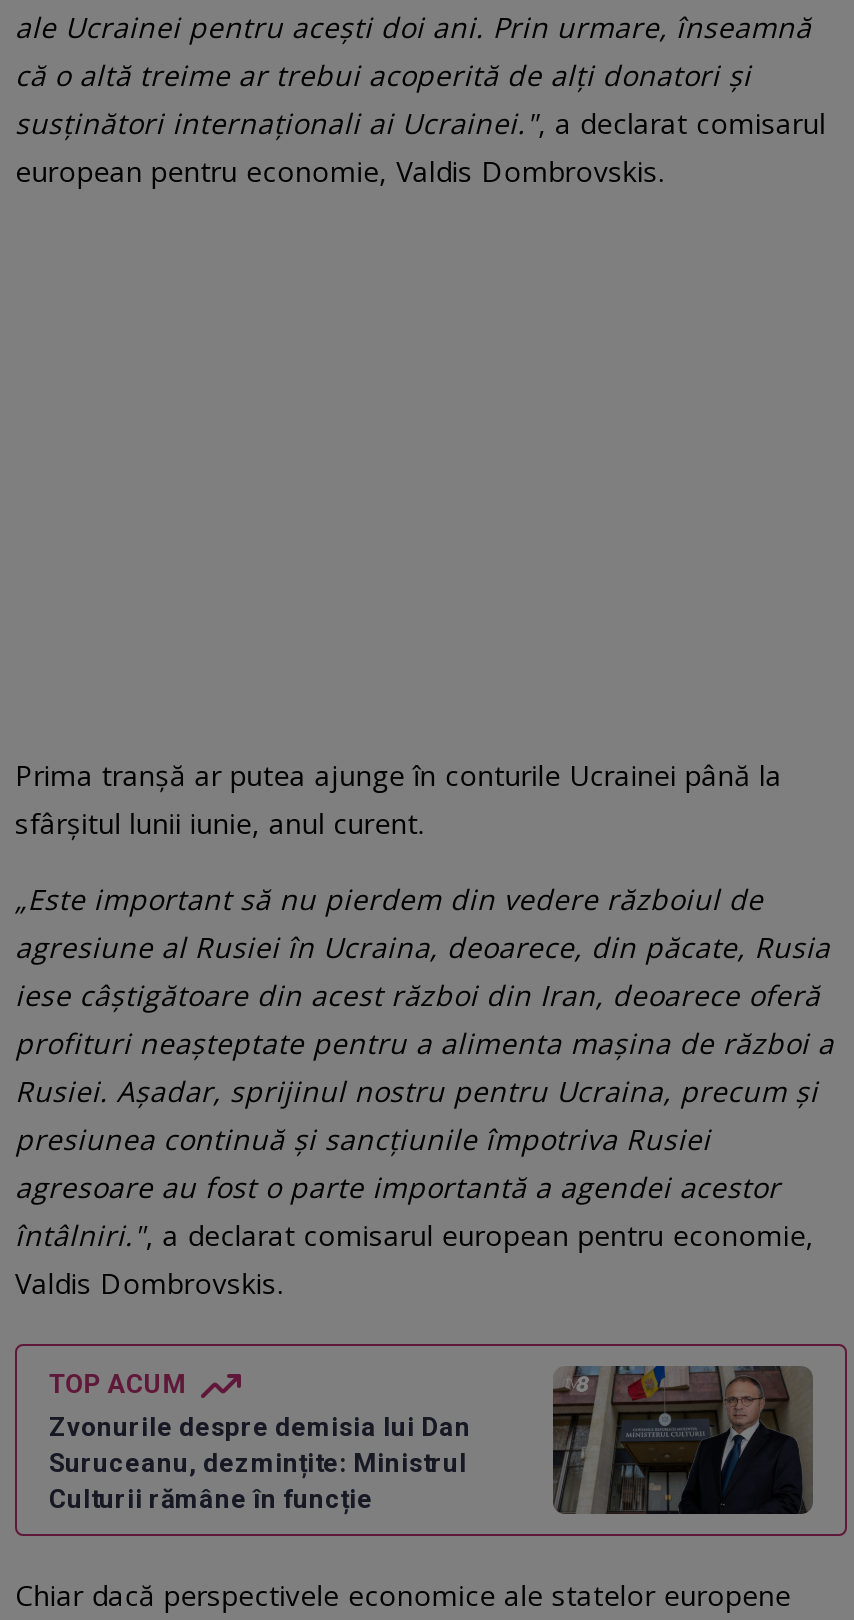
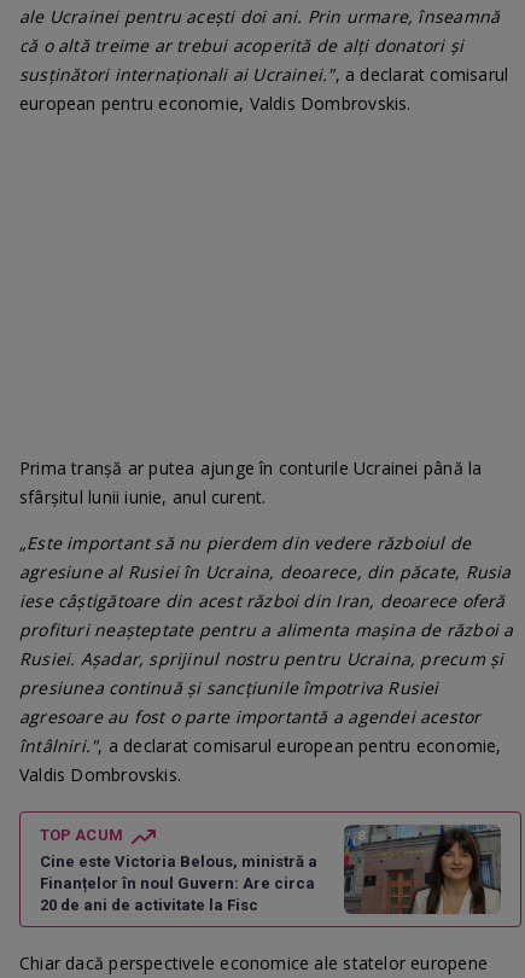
- [image]
- Zvonurile despre demisia lui Dan
- Suruceanu, dezmințite: Ministrul
- Culturii rămâne în funcție
+ [image]
+ Cine este Victoria Belous, ministră a
+ Finanțelor în noul Guvern: Are circa
+ 20 de ani de activitate la Fisc
